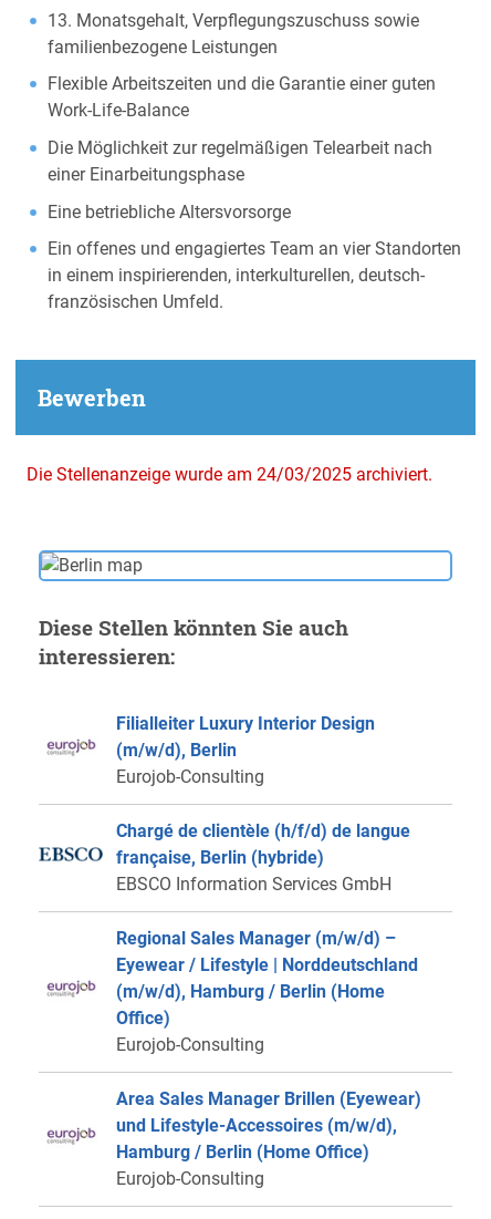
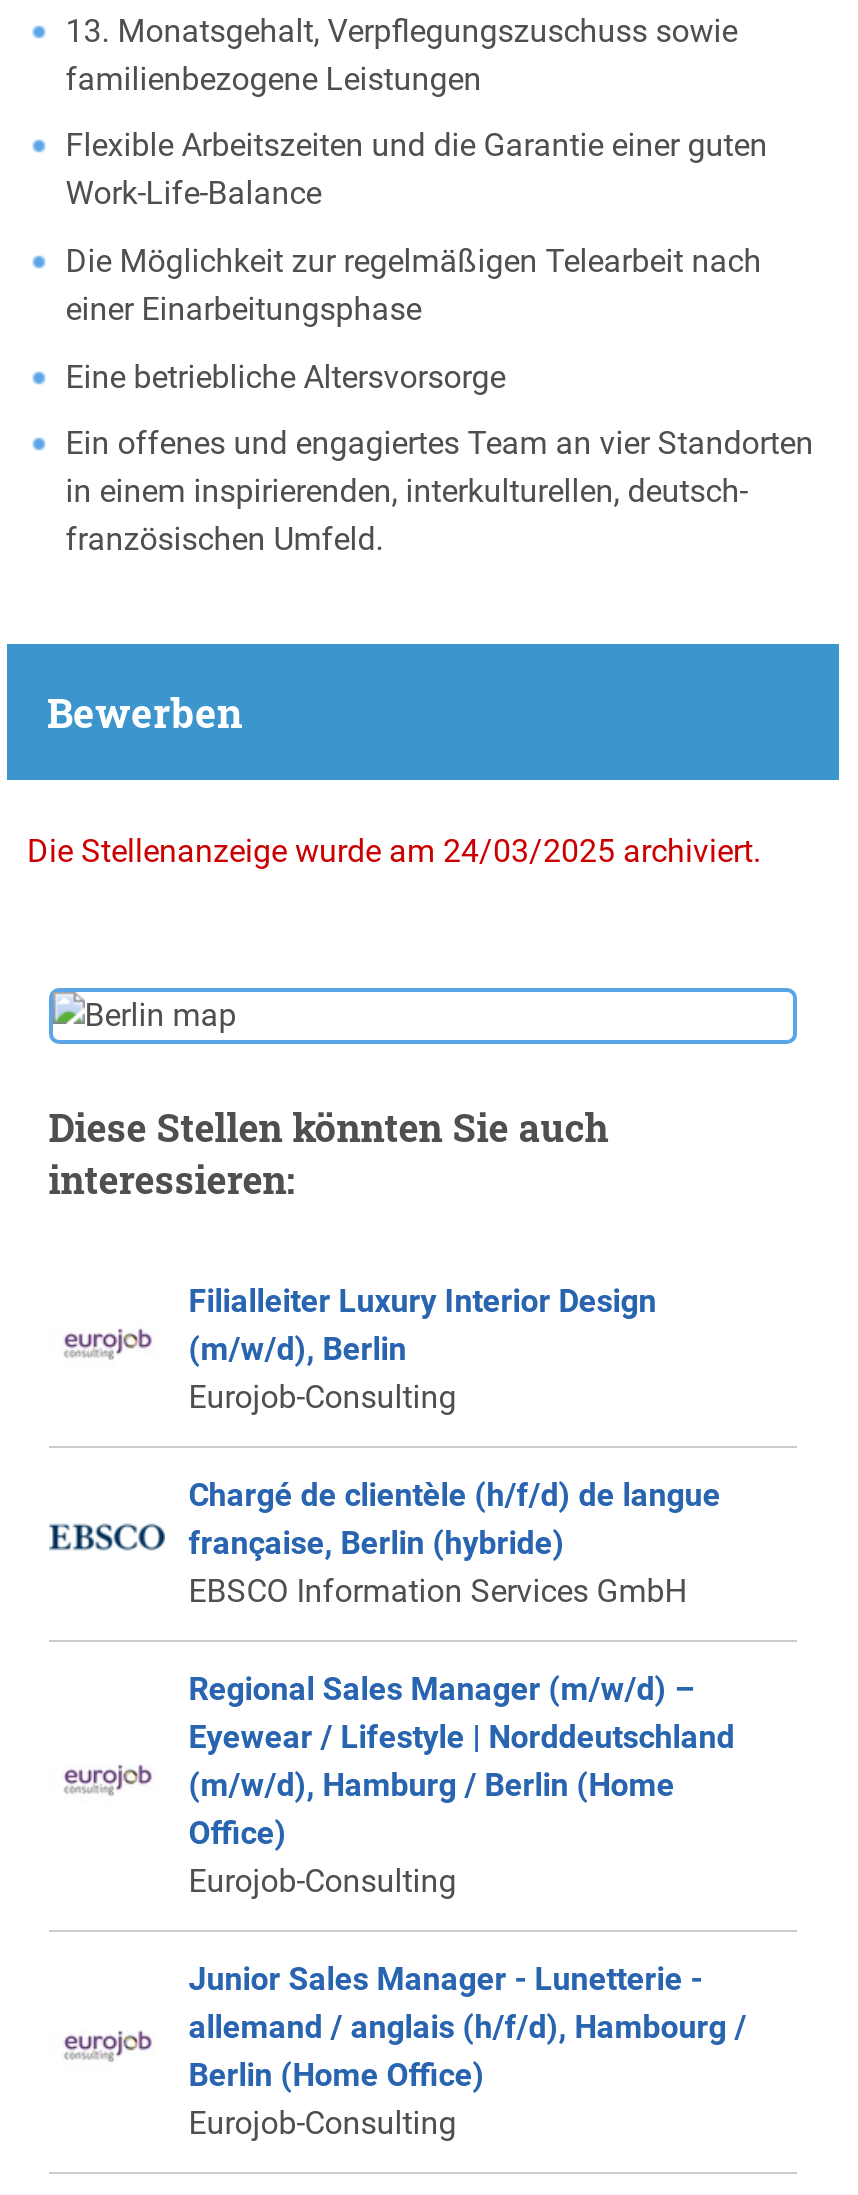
- Area Sales Manager Brillen (Eyewear)
- und Lifestyle-Accessoires (m/w/d),
- Hamburg / Berlin (Home Office)
+ Junior Sales Manager - Lunetterie -
+ allemand / anglais (h/f/d), Hambourg /
+ Berlin (Home Office)
